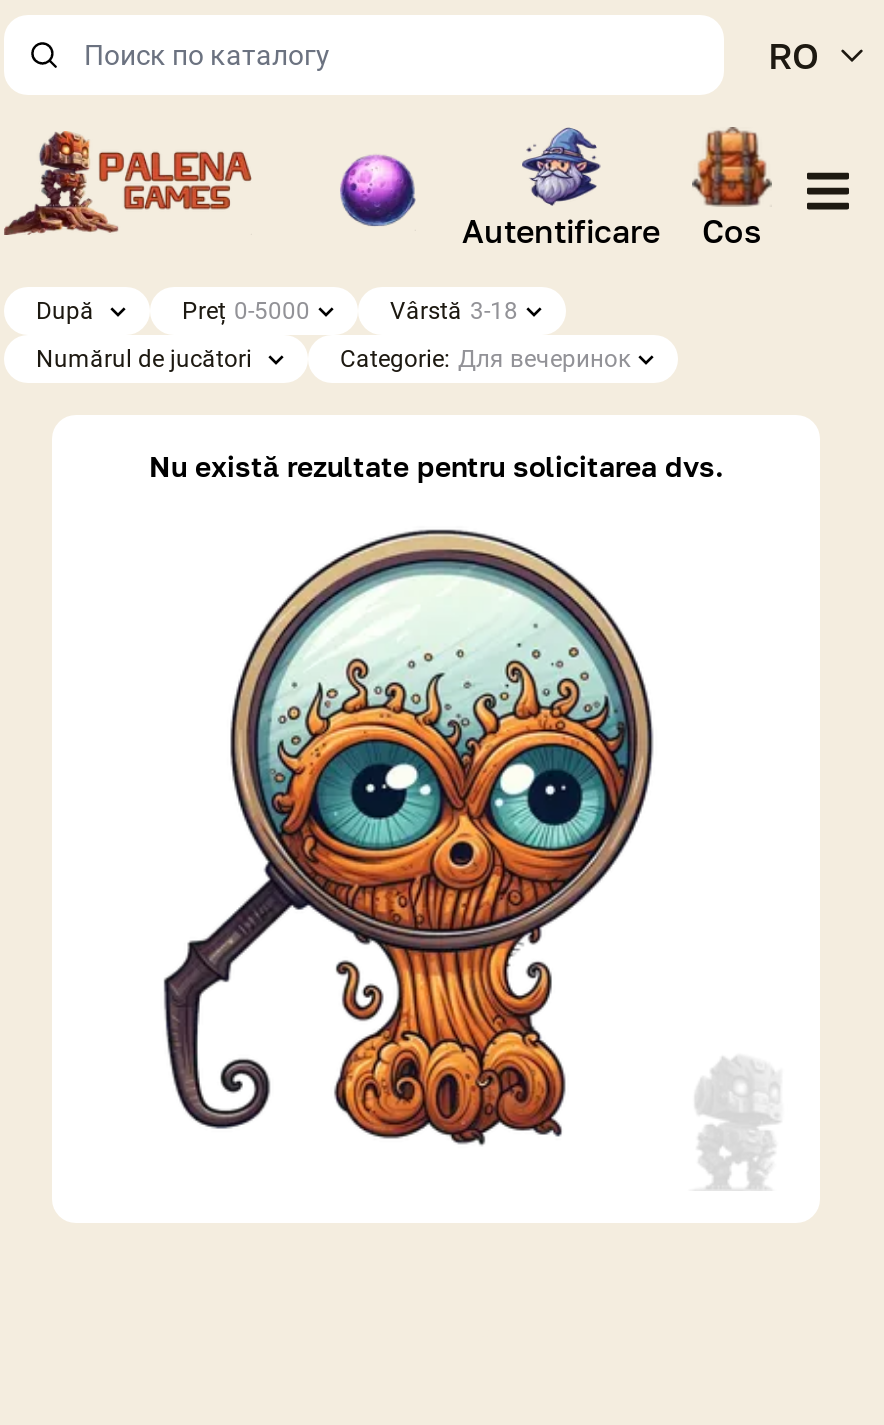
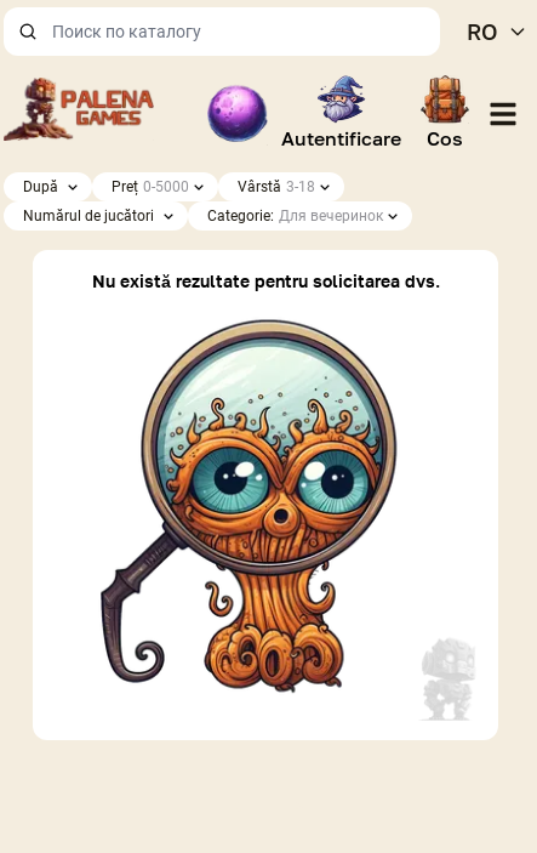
- [image]
+ [image]
